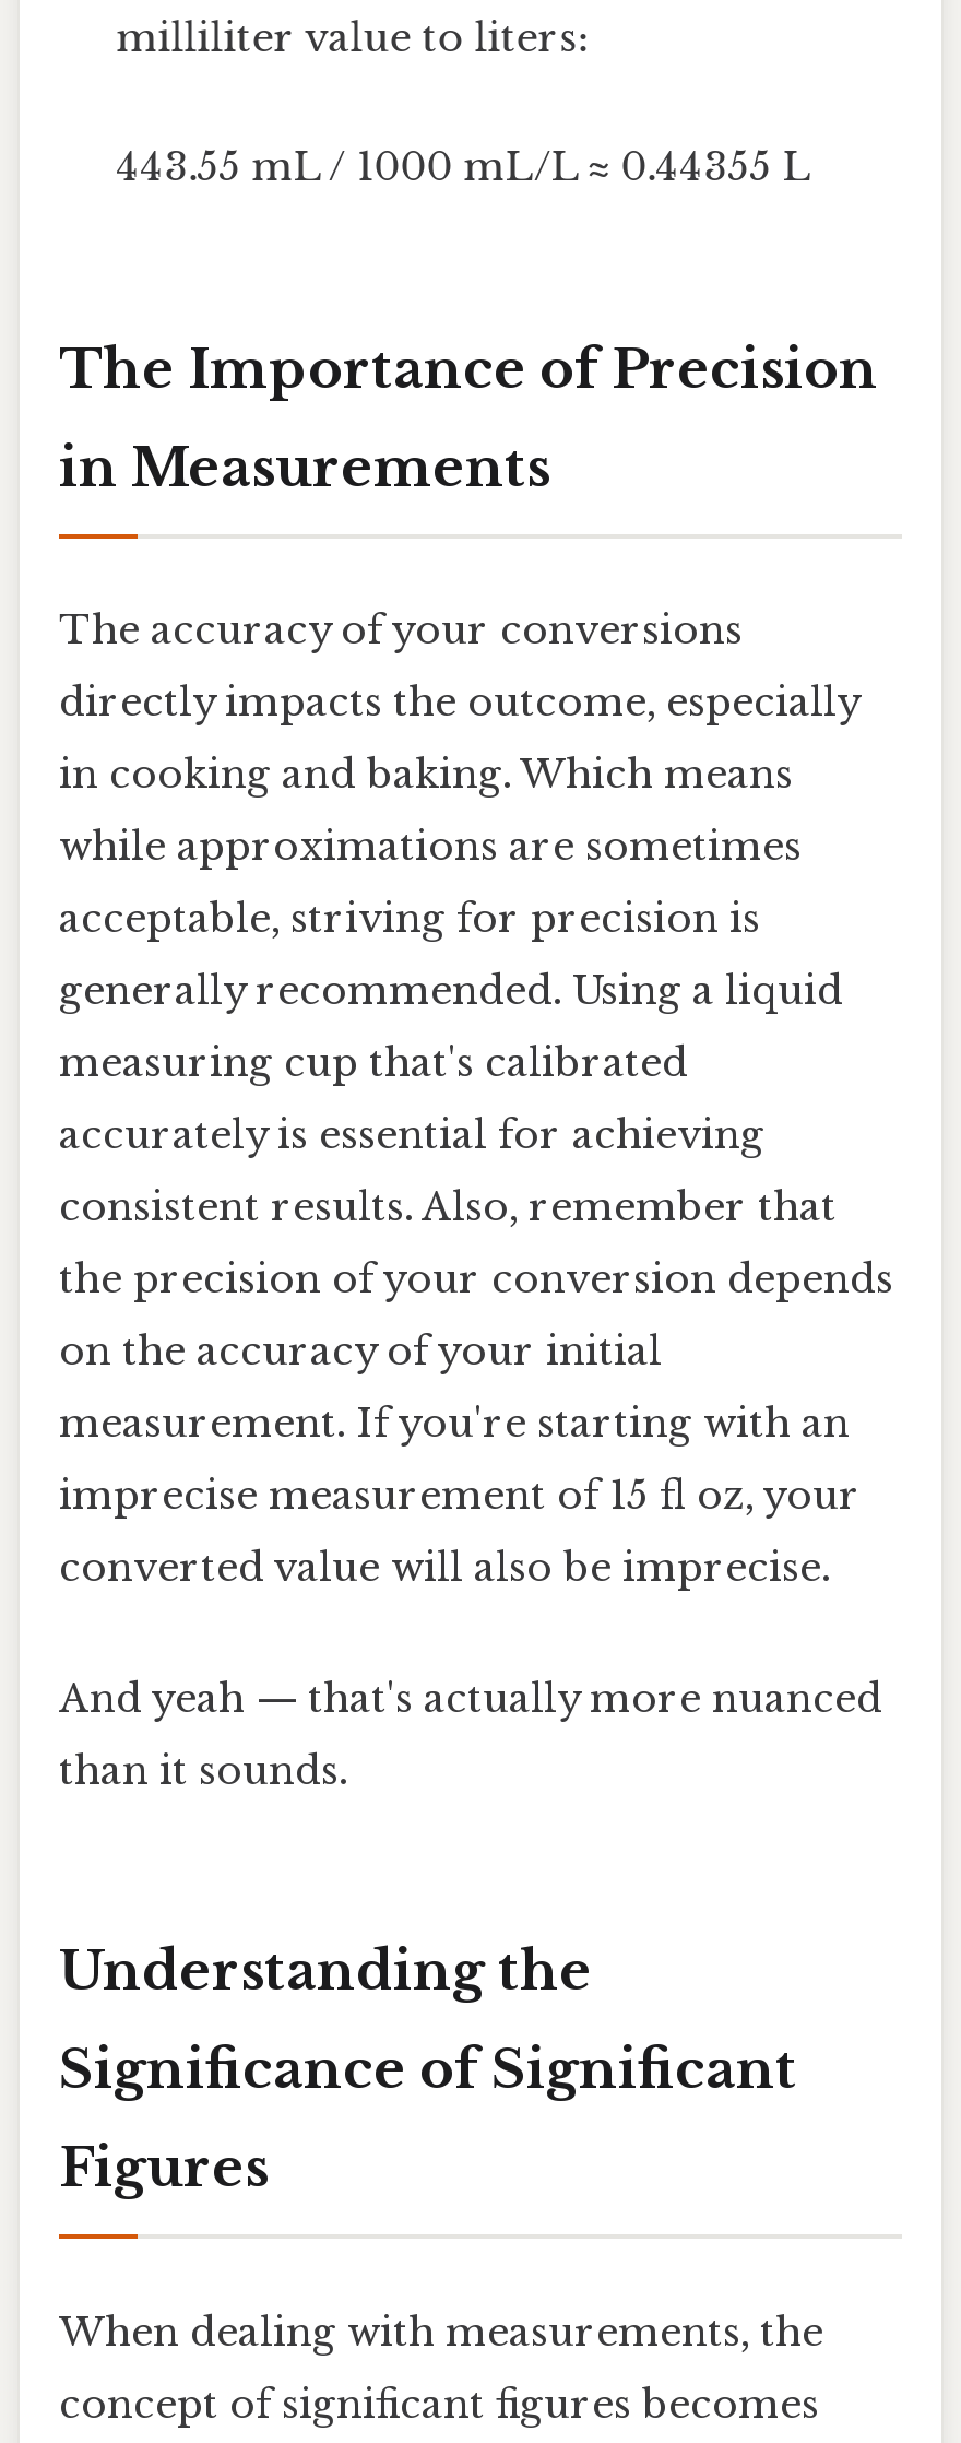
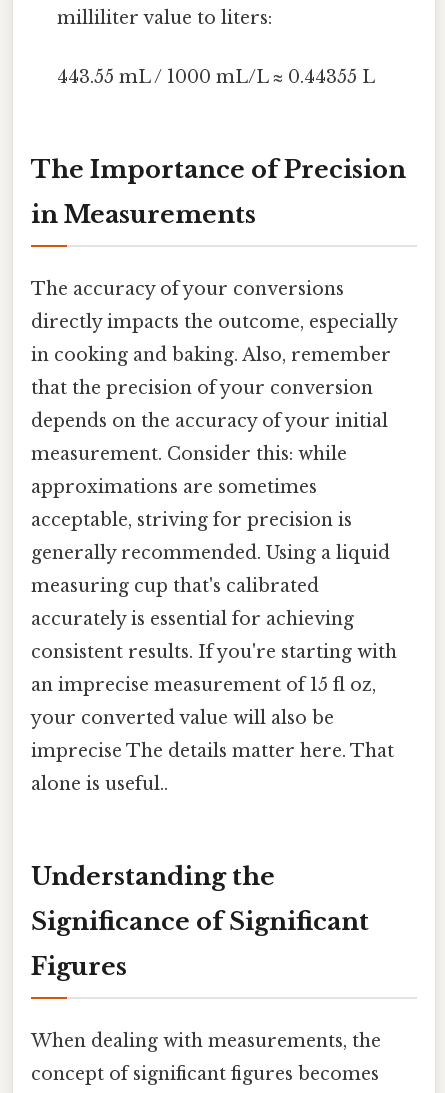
- in cooking and baking. Which means
- while approximations are sometimes
+ in cooking and baking. Also, remember
+ that the precision of your conversion
+ depends on the accuracy of your initial
+ measurement. Consider this: while
+ approximations are sometimes

moved down: acceptable, striving for precision is | generally recommended. Using a liquid | measuring cup that's calibrated | accurately is essential for achieving

- consistent results. Also, remember that
- the precision of your conversion depends
- on the accuracy of your initial
- measurement. If you're starting with an
- imprecise measurement of 15 fl oz, your
- converted value will also be imprecise.
- And yeah — that's actually more nuanced
- than it sounds.
+ consistent results. If you're starting with
+ an imprecise measurement of 15 fl oz,
+ your converted value will also be
+ imprecise The details matter here. That
+ alone is useful..
